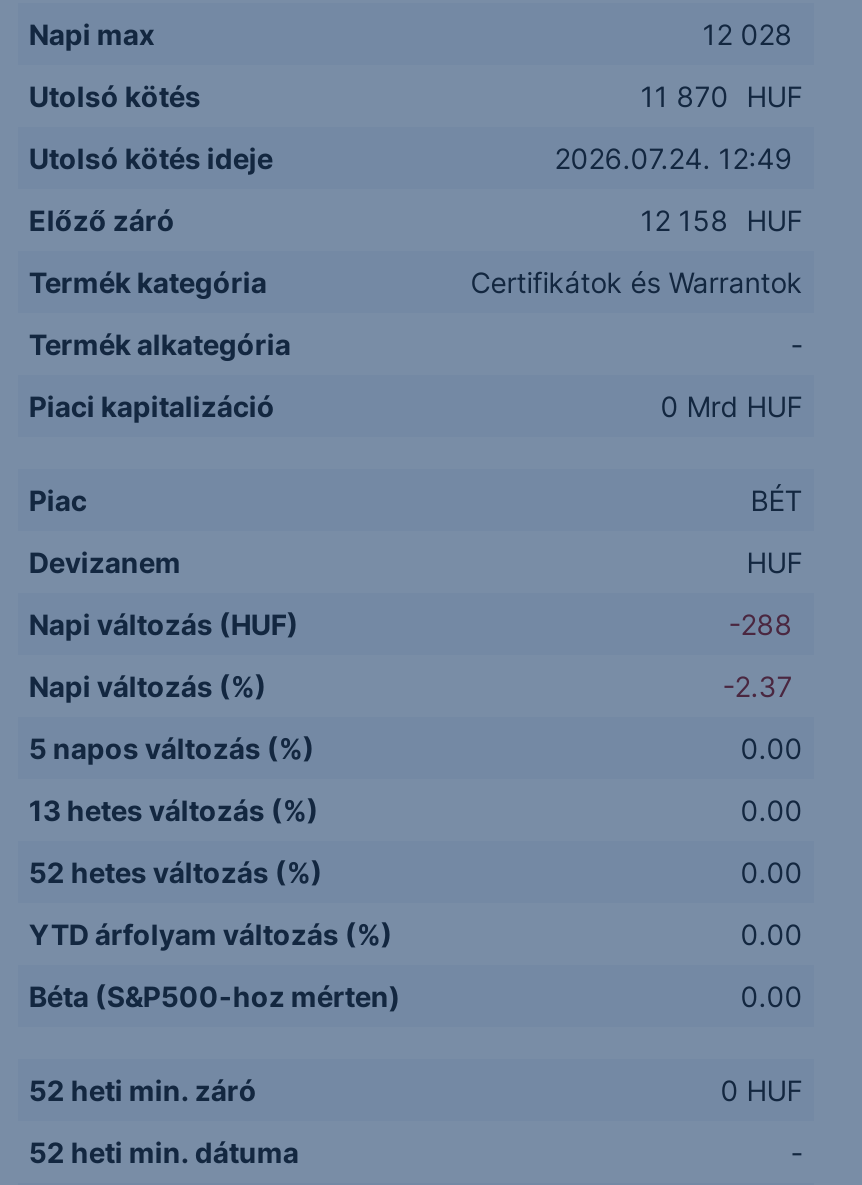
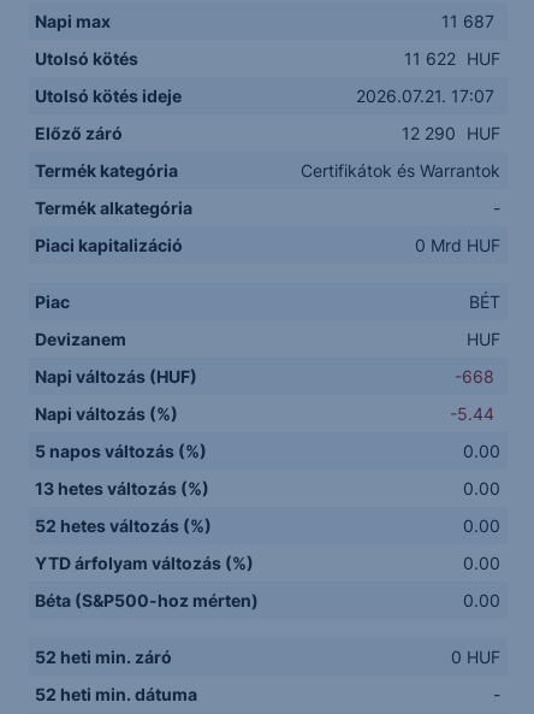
- 12 028
+ 11 687

- 11 870 HUF
+ 11 622 HUF

- 2026.07.24. 12:49
+ 2026.07.21. 17:07

- 12 158 HUF
+ 12 290 HUF

- -288
+ -668

- -2.37
+ -5.44
